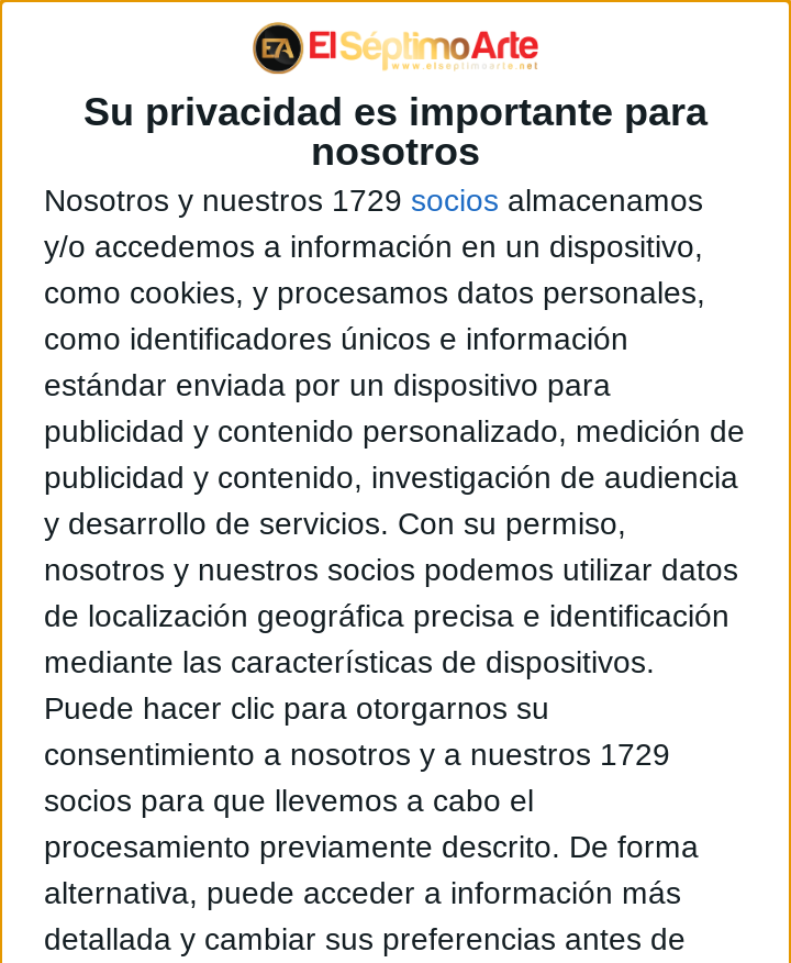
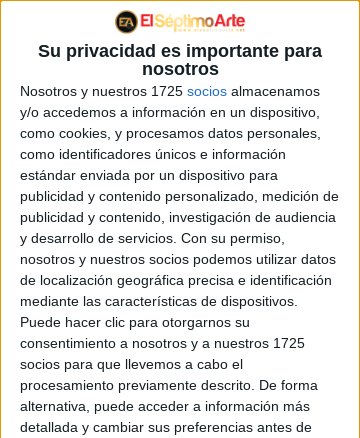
- Nosotros y nuestros 1729 socios almacenamos
+ Nosotros y nuestros 1725 socios almacenamos

- consentimiento a nosotros y a nuestros 1729
+ consentimiento a nosotros y a nuestros 1725
